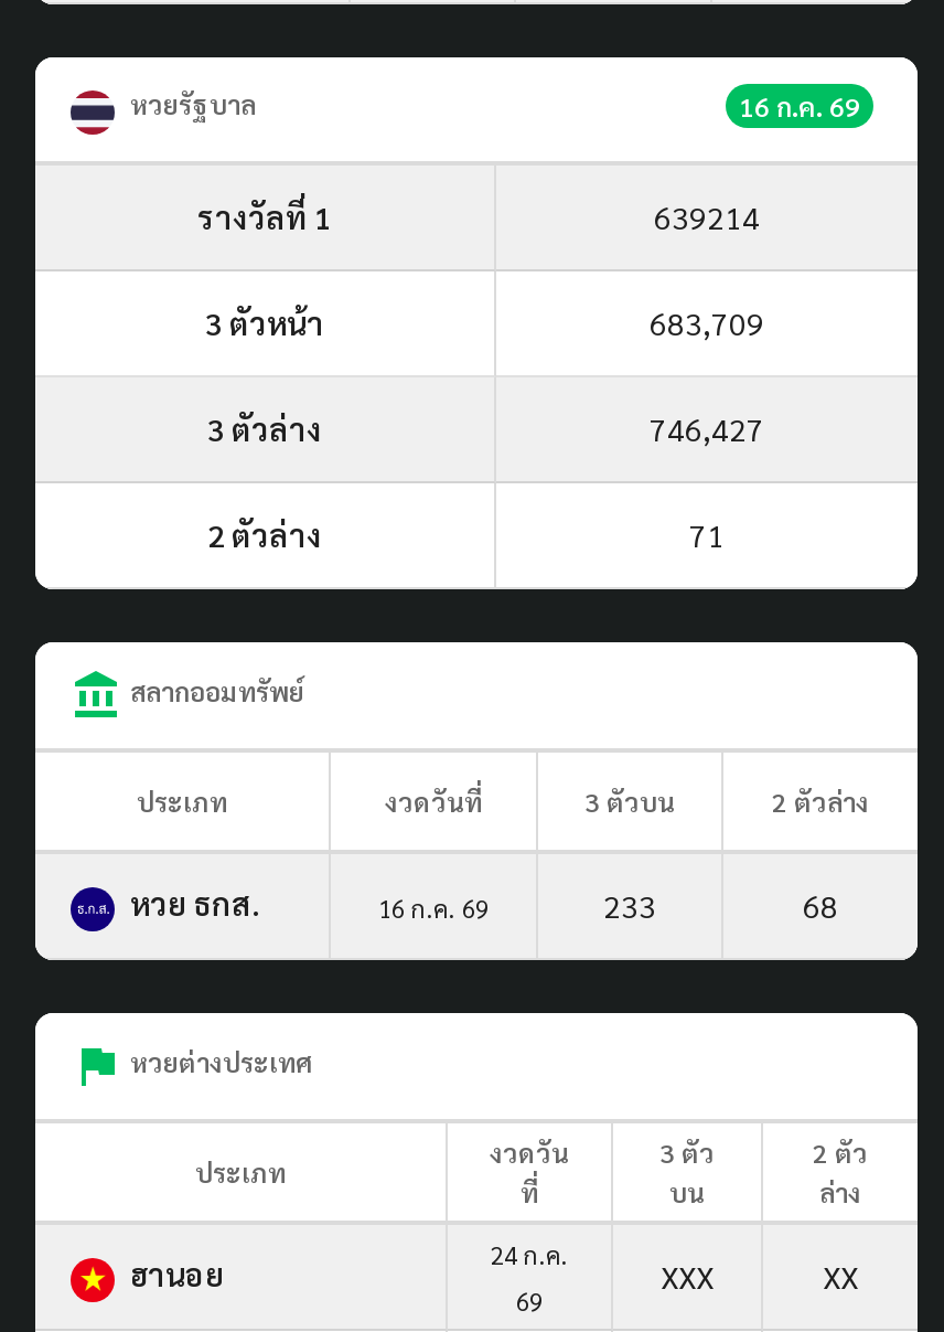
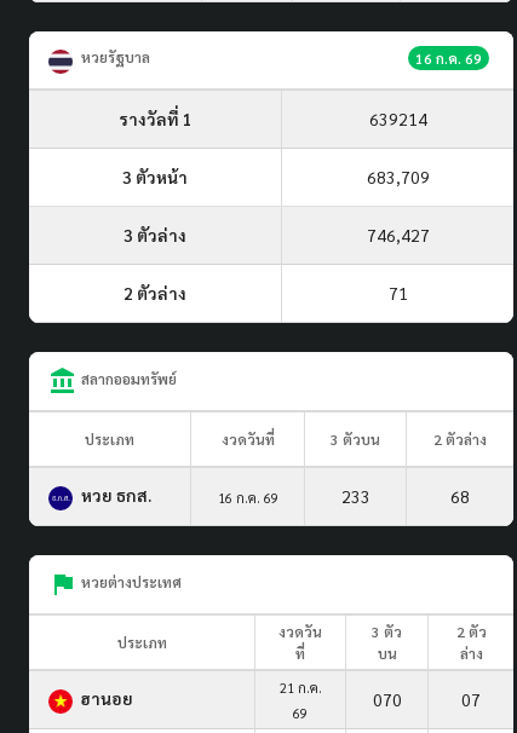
- 24 ก.ค.
+ 21 ก.ค.

- XXX
- XX
+ 070
+ 07
